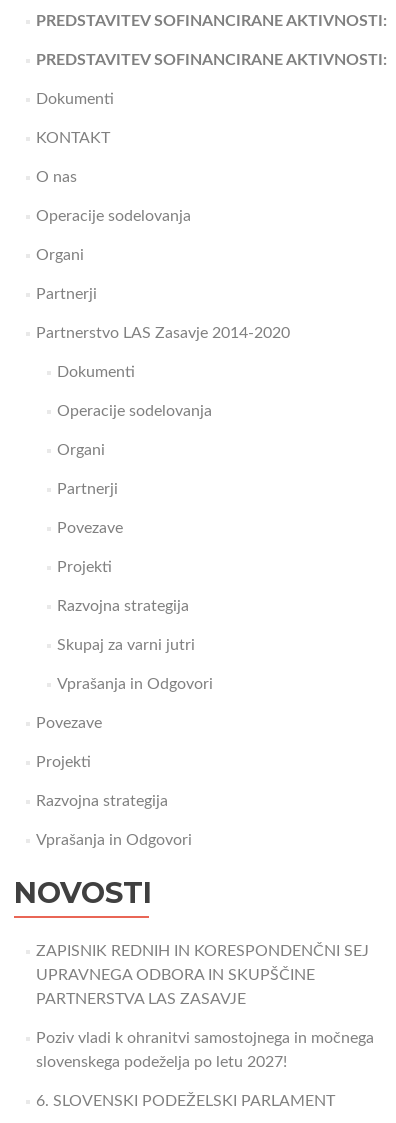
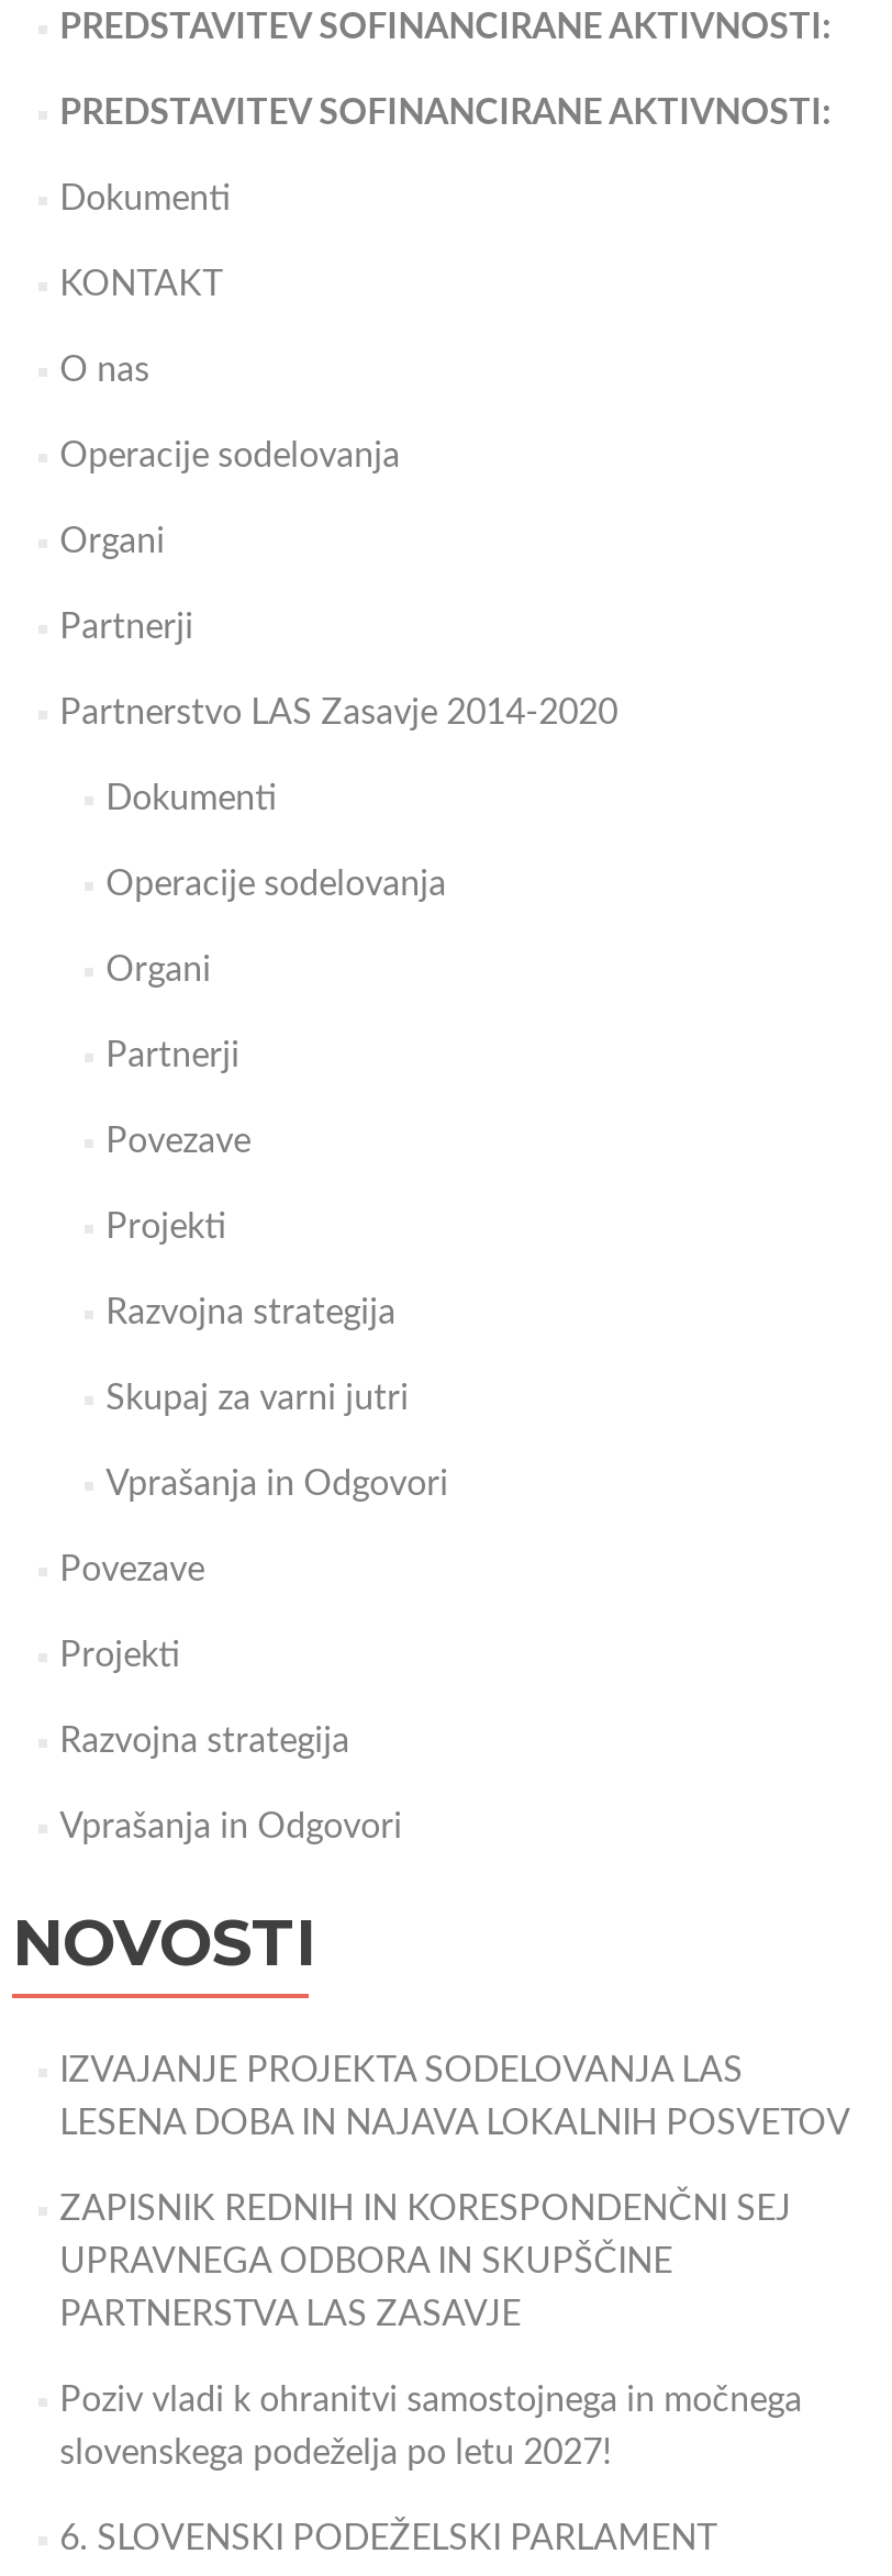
+ IZVAJANJE PROJEKTA SODELOVANJA LAS
+ LESENA DOBA IN NAJAVA LOKALNIH POSVETOV
